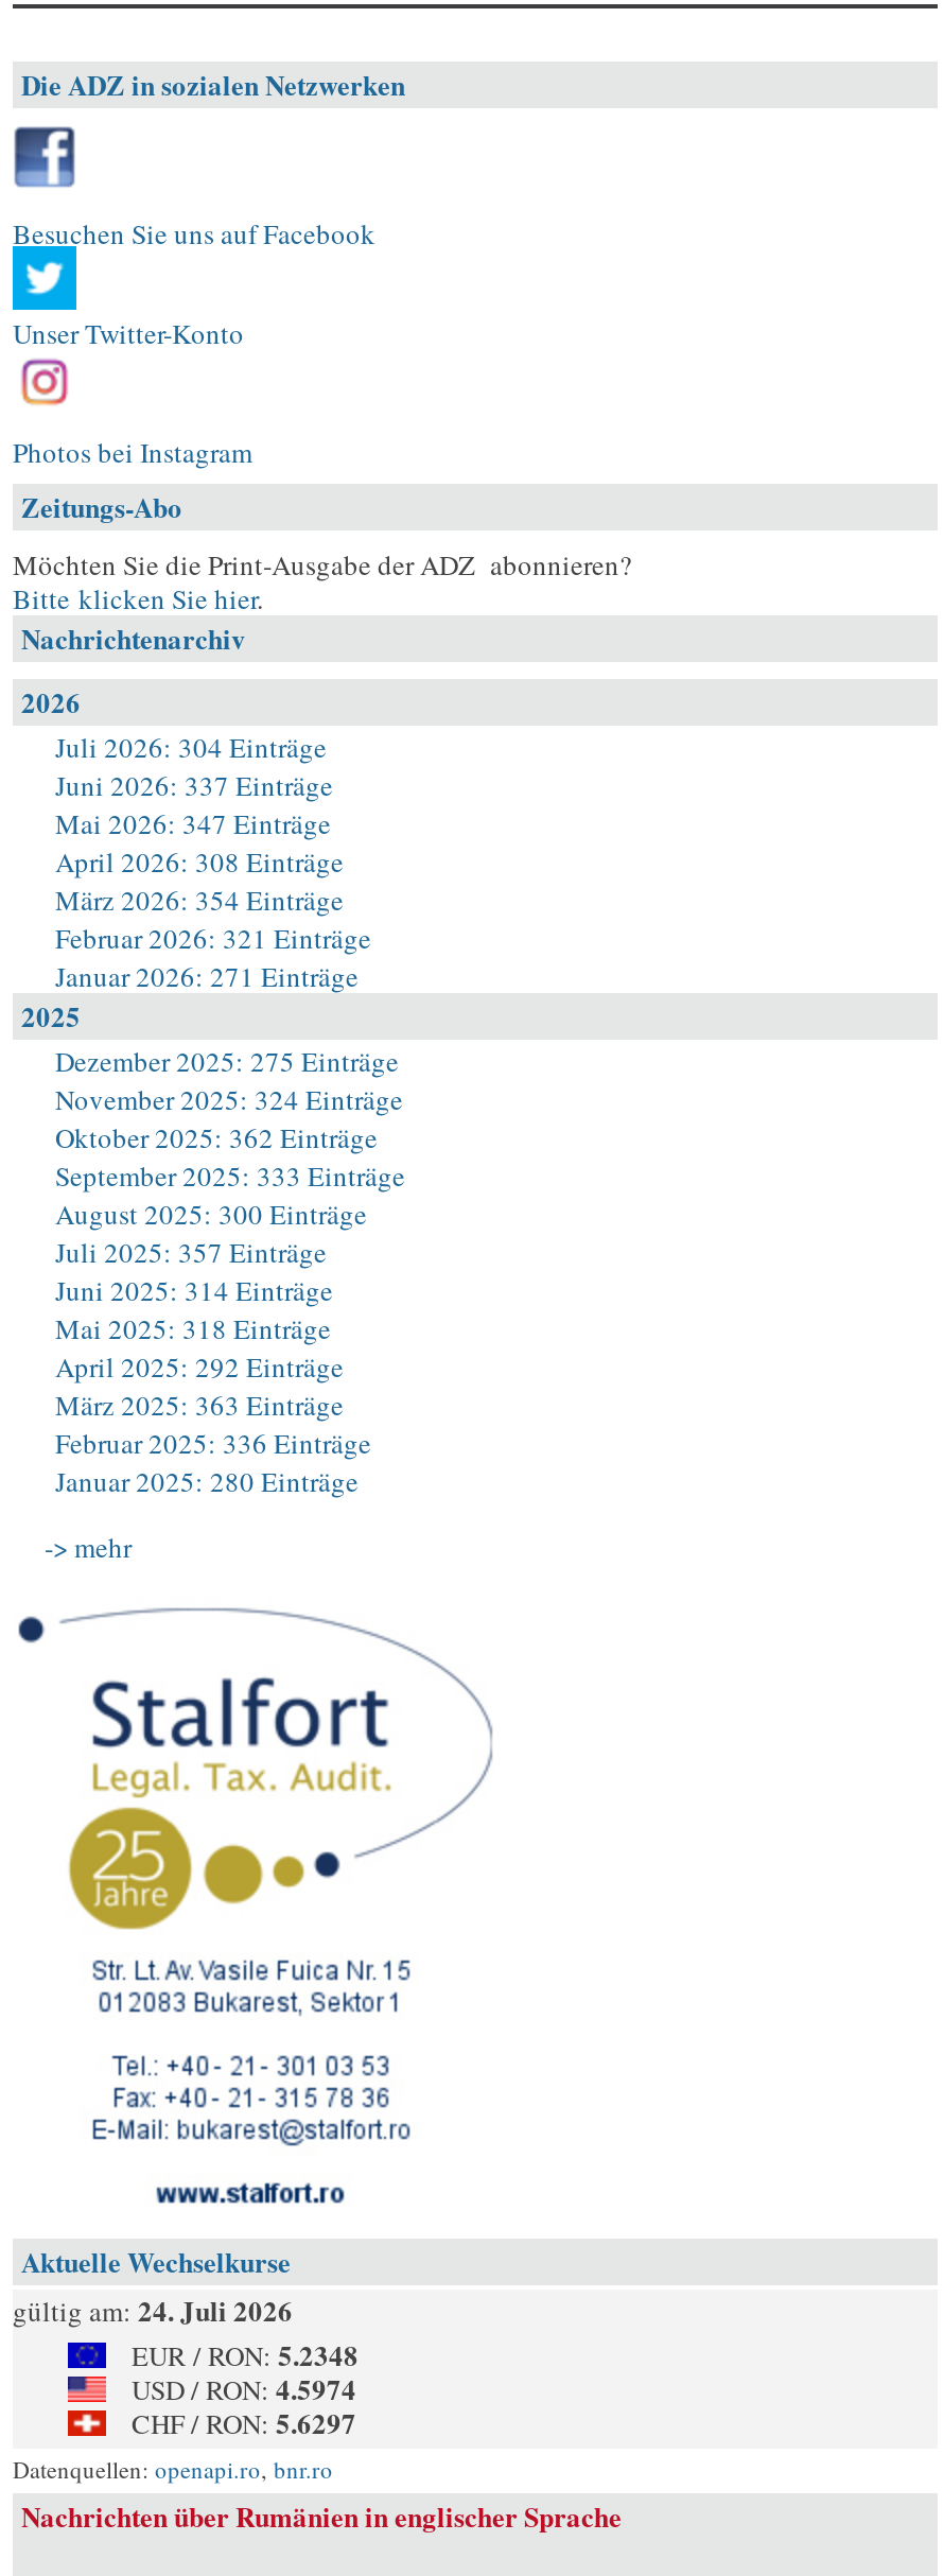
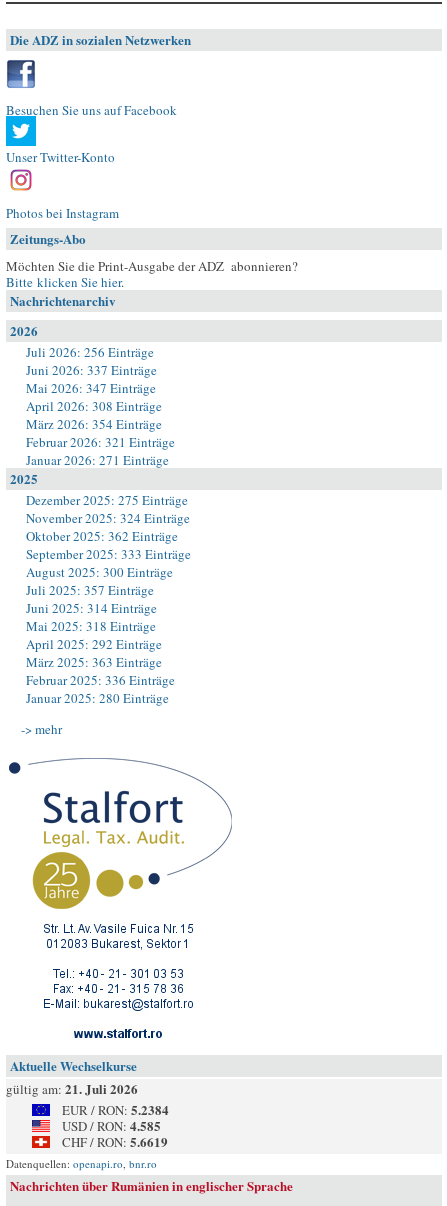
- Juli 2026: 304 Einträge
+ Juli 2026: 256 Einträge

- gültig am: 24. Juli 2026
+ gültig am: 21. Juli 2026

- EUR / RON: 5.2348
+ EUR / RON: 5.2384

- USD / RON: 4.5974
+ USD / RON: 4.585

- CHF / RON: 5.6297
+ CHF / RON: 5.6619
